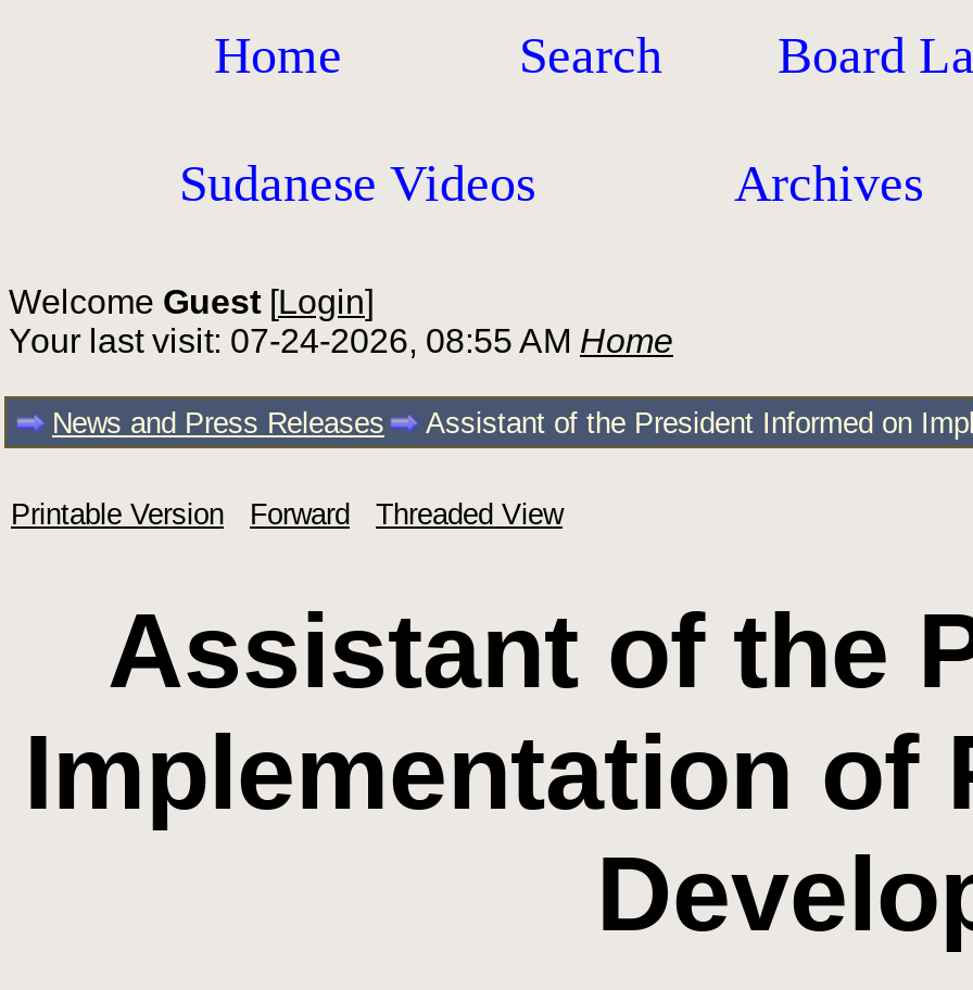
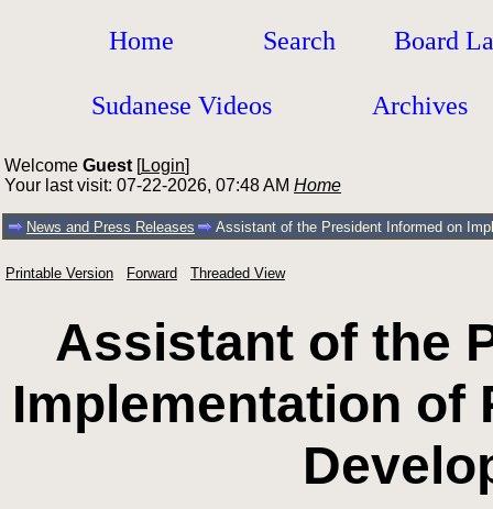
- Your last visit: 07-24-2026, 08:55 AM Home
+ Your last visit: 07-22-2026, 07:48 AM Home
